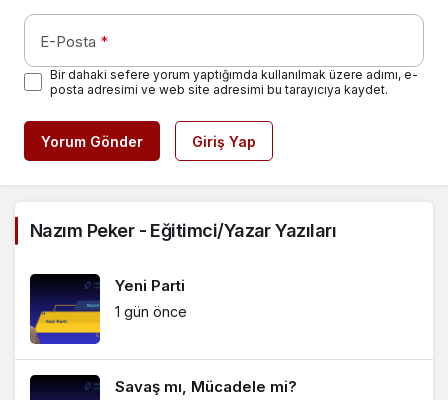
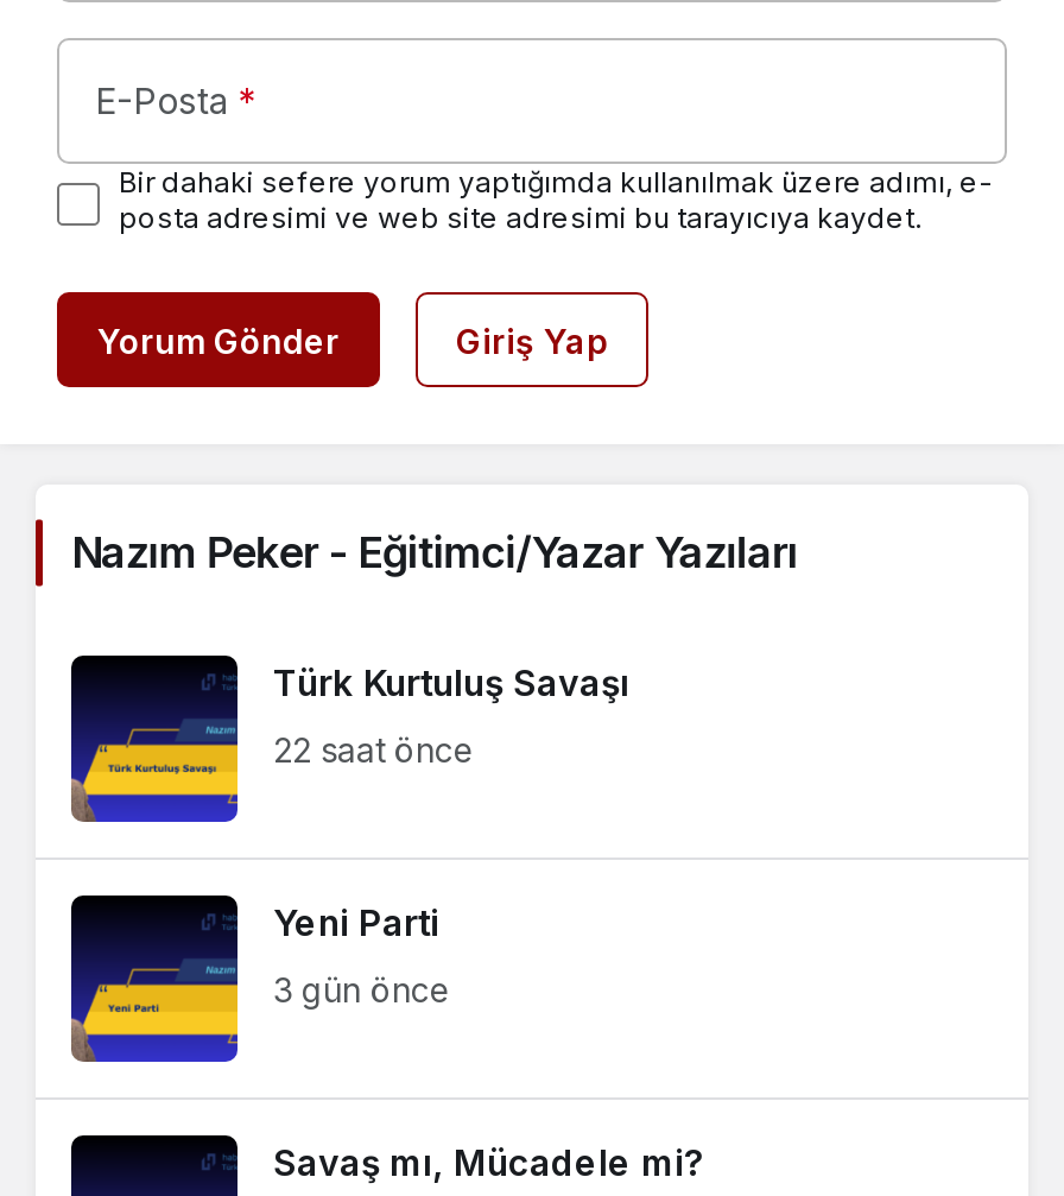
+ Türk Kurtuluş Savaşı
+ 22 saat önce

- 1 gün önce
+ 3 gün önce
